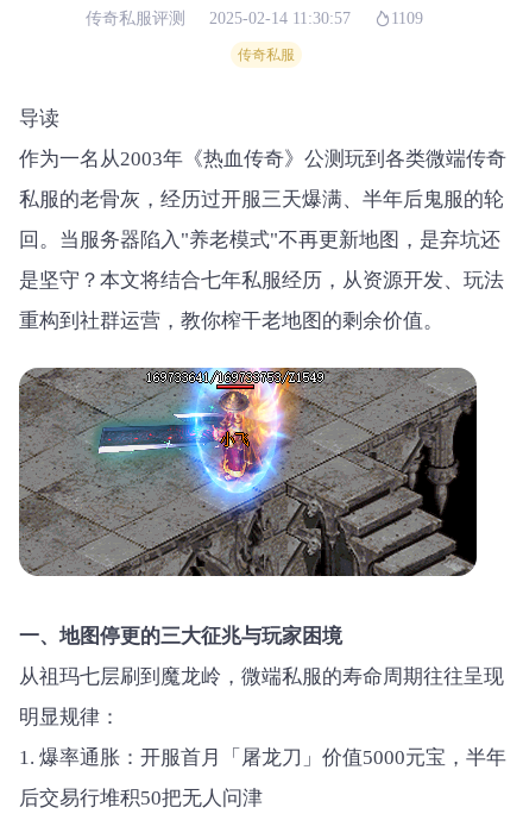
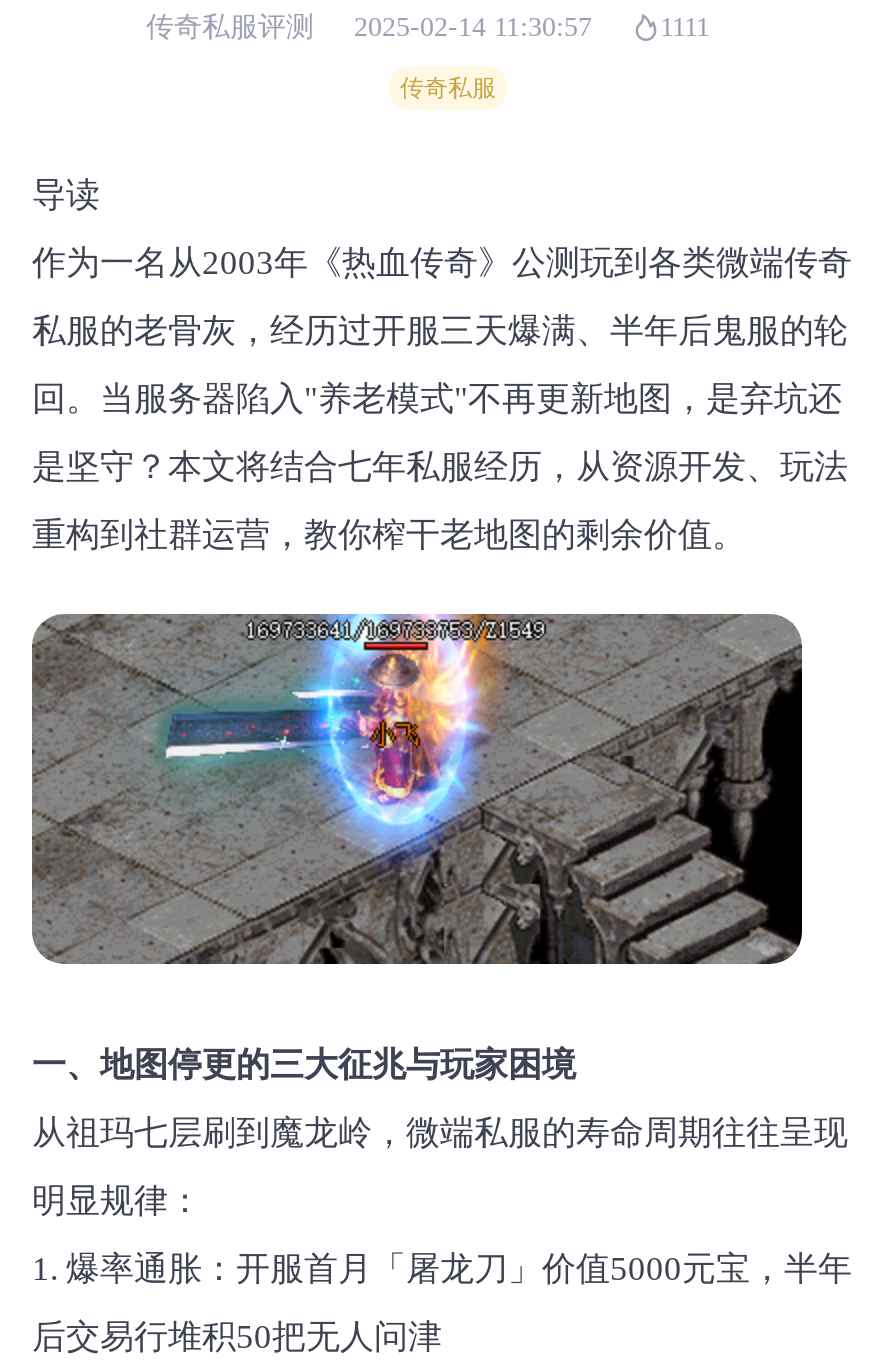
- 1109
+ 1111
